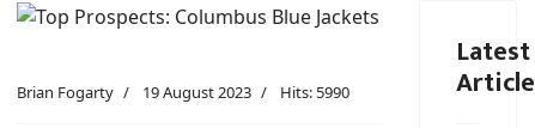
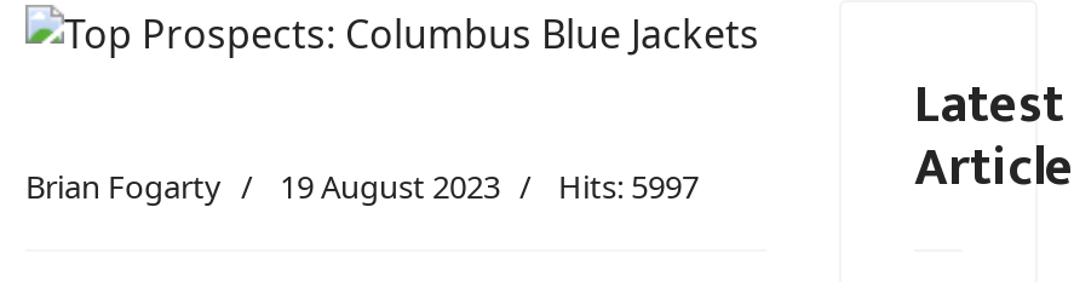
- Brian Fogarty 19 August 2023 Hits: 5990
+ Brian Fogarty 19 August 2023 Hits: 5997
